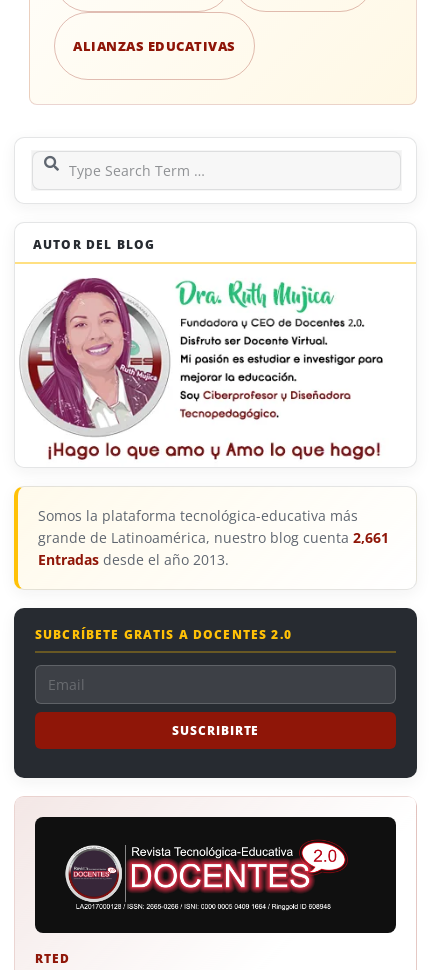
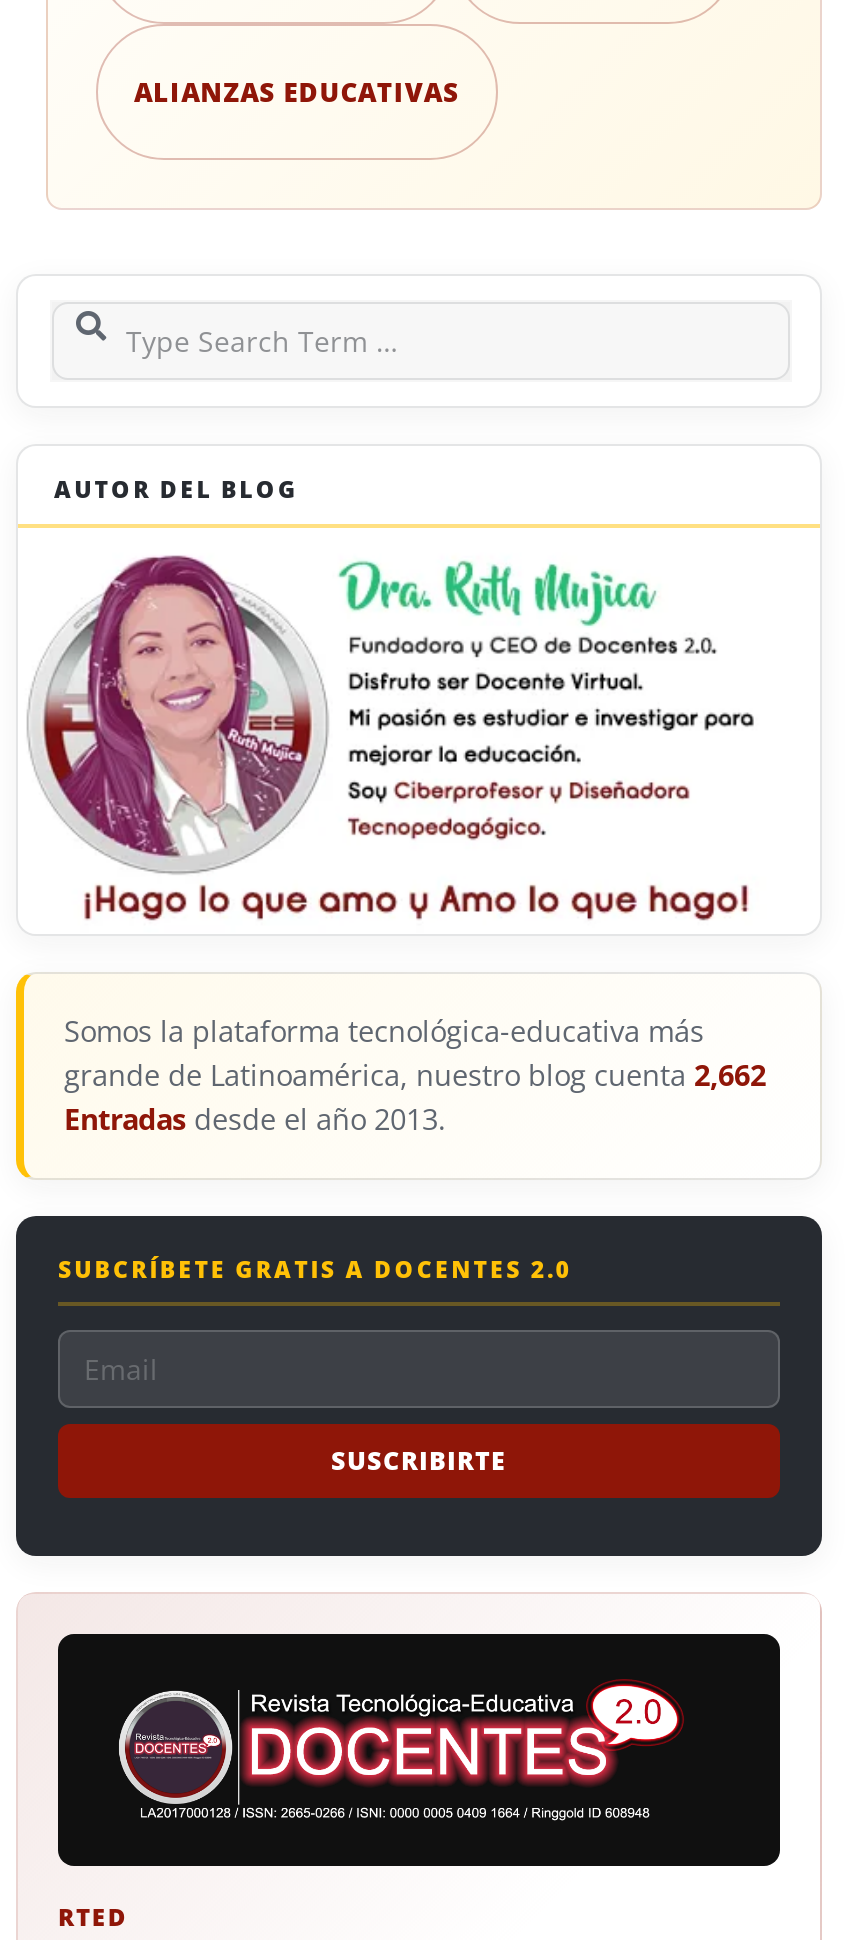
- grande de Latinoamérica, nuestro blog cuenta 2,661
+ grande de Latinoamérica, nuestro blog cuenta 2,662
